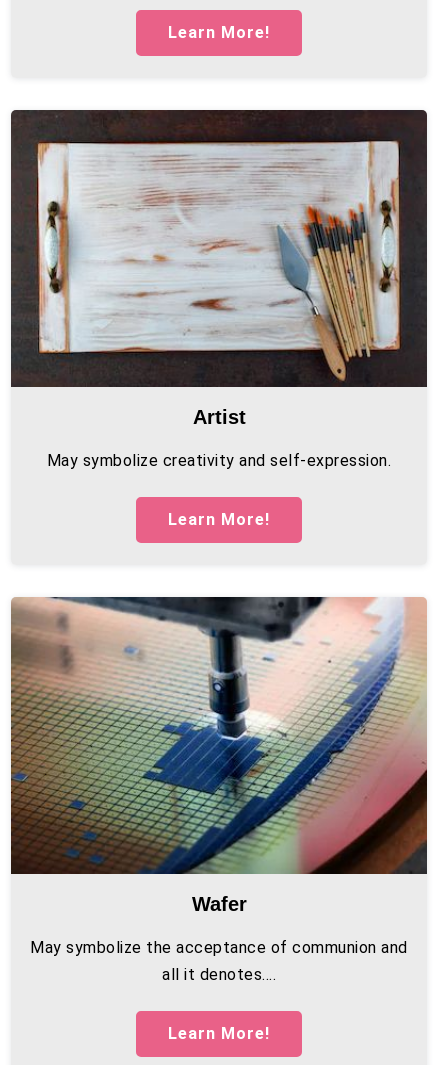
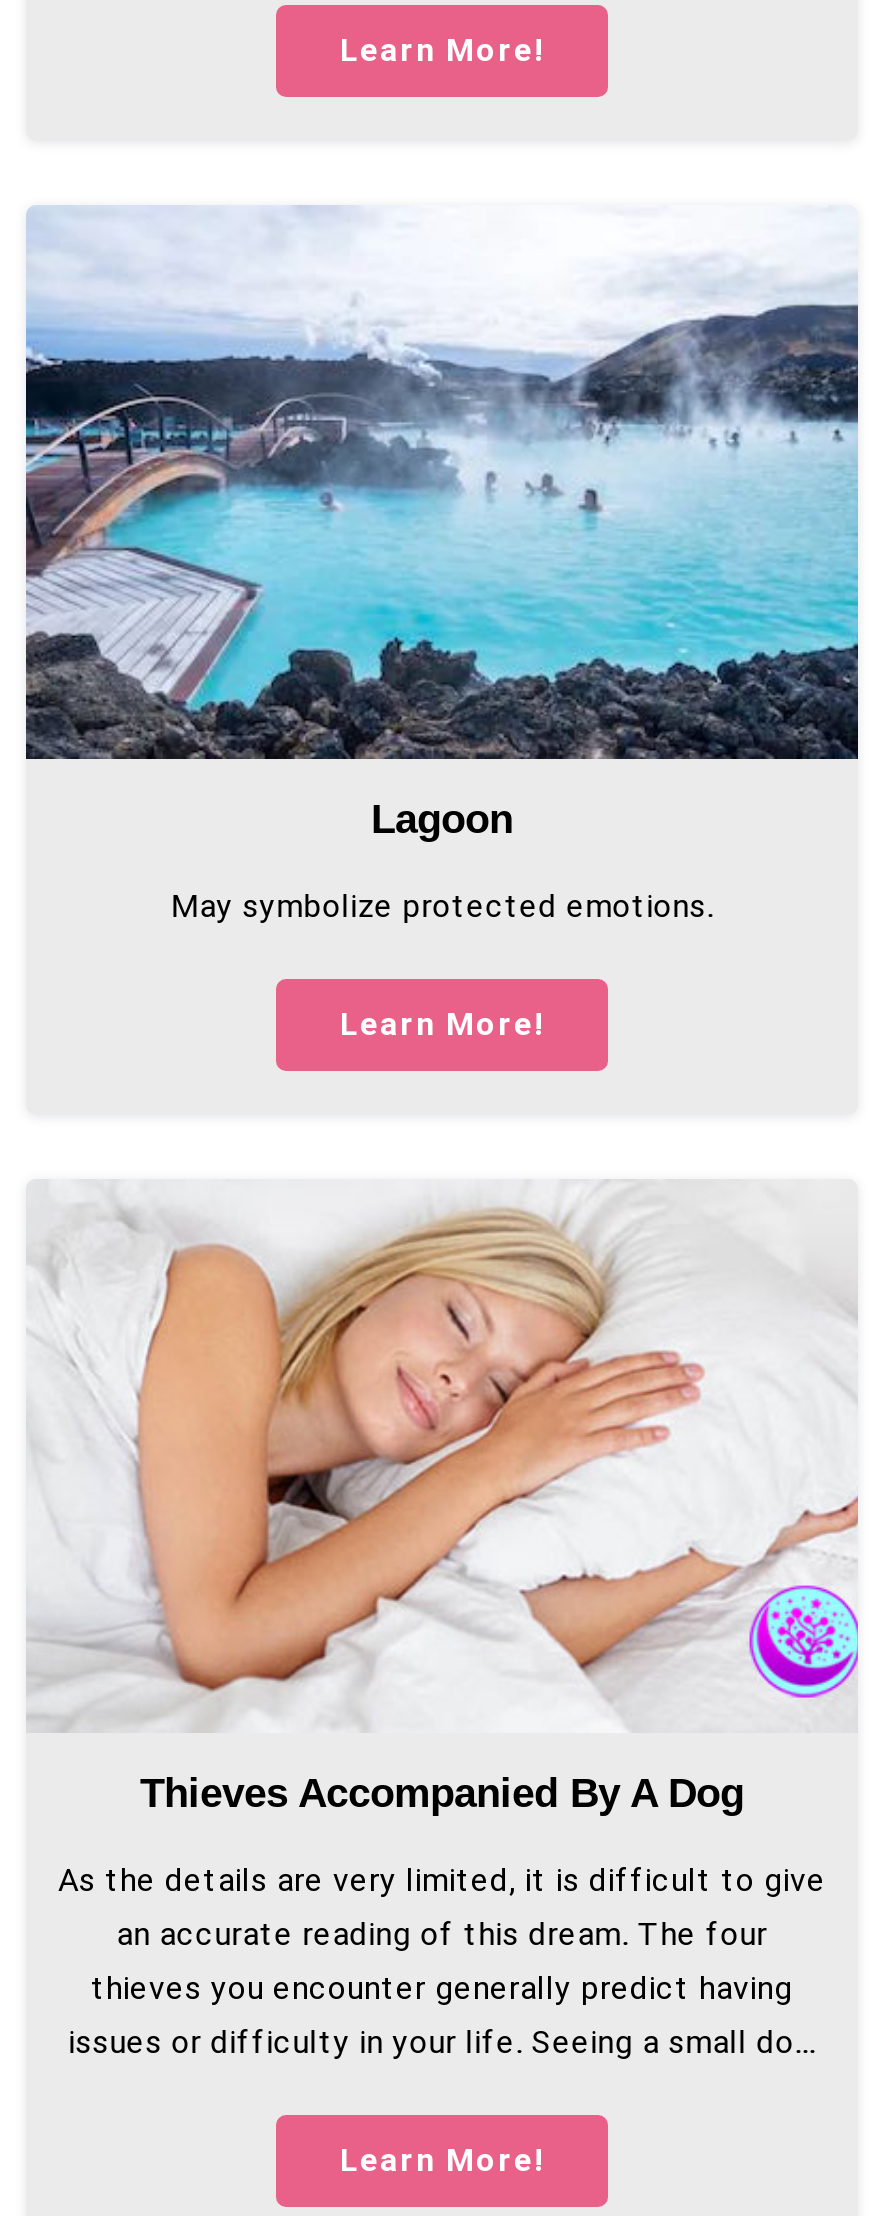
- [image]
- Artist
+ [image]
+ Lagoon

- May symbolize creativity and self-expression.
+ May symbolize protected emotions.

- [image]
- Wafer
+ [image]
+ Thieves Accompanied By A Dog

- May symbolize the acceptance of communion and
- all it denotes....
+ As the details are very limited, it is difficult to give
+ an accurate reading of this dream. The four
+ thieves you encounter generally predict having
+ issues or difficulty in your life. Seeing a small do...
